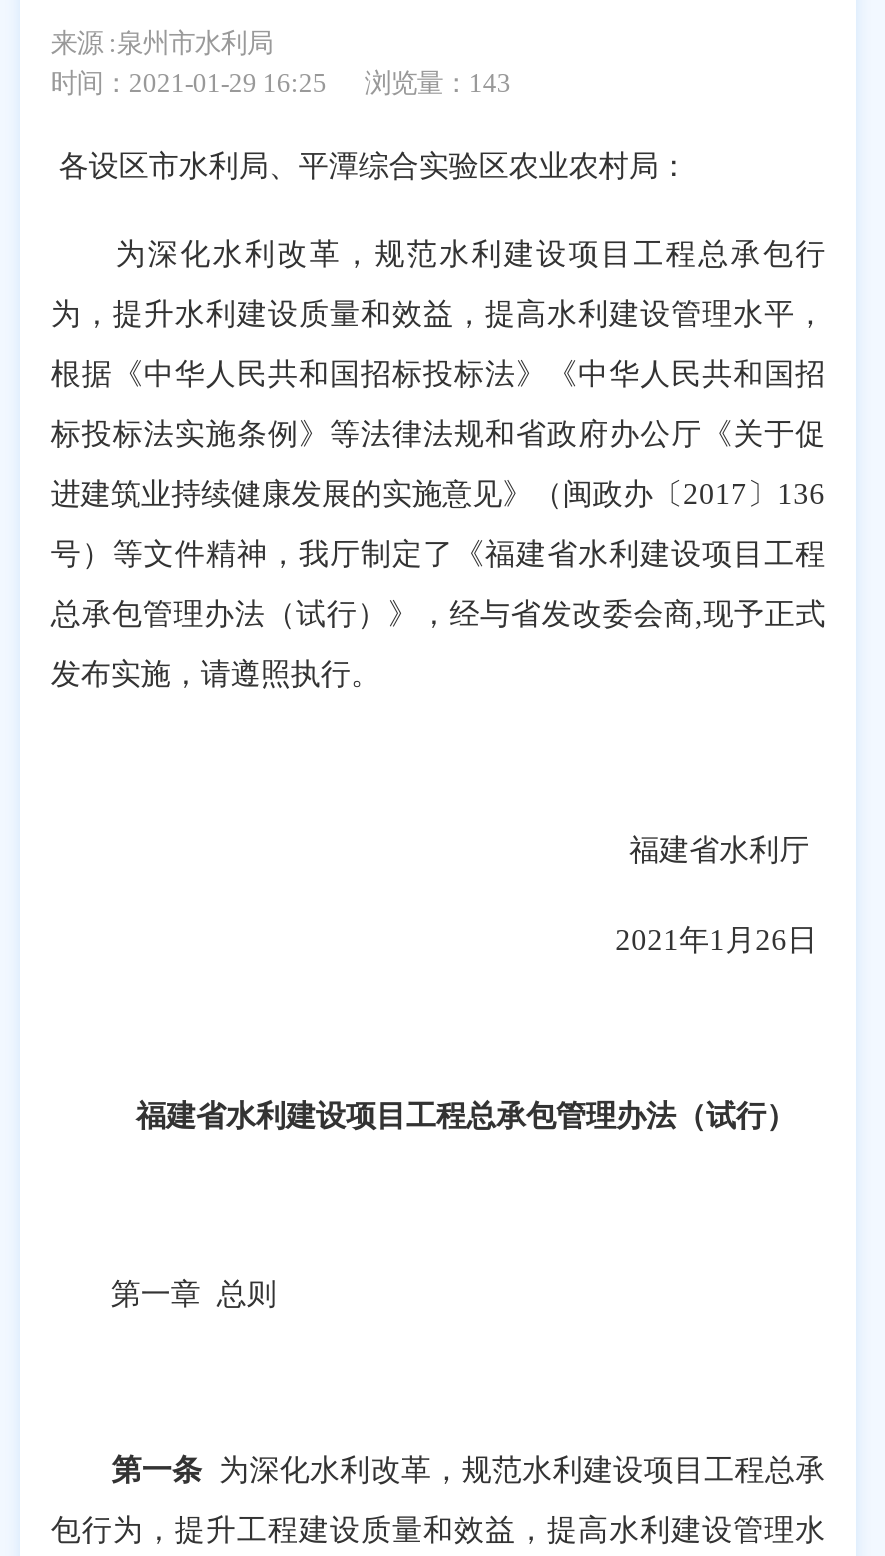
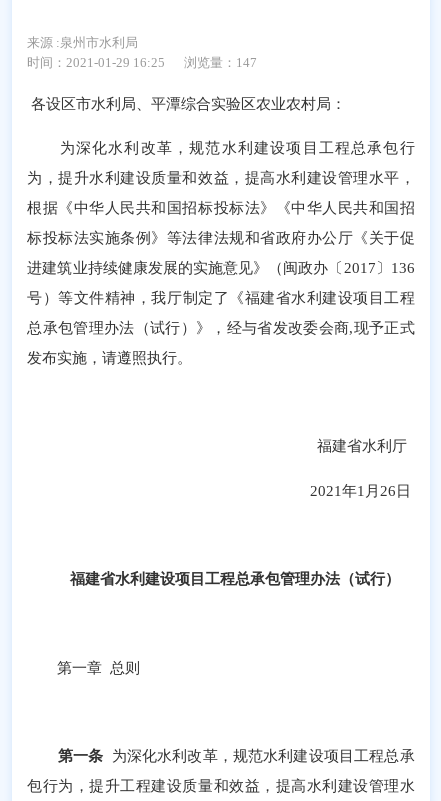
- 时间：2021-01-29 16:25 浏览量：143
+ 时间：2021-01-29 16:25 浏览量：147
